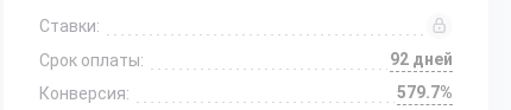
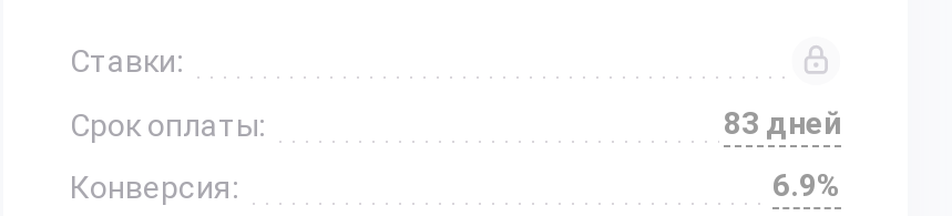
- 92 дней
+ 83 дней

- 579.7%
+ 6.9%
